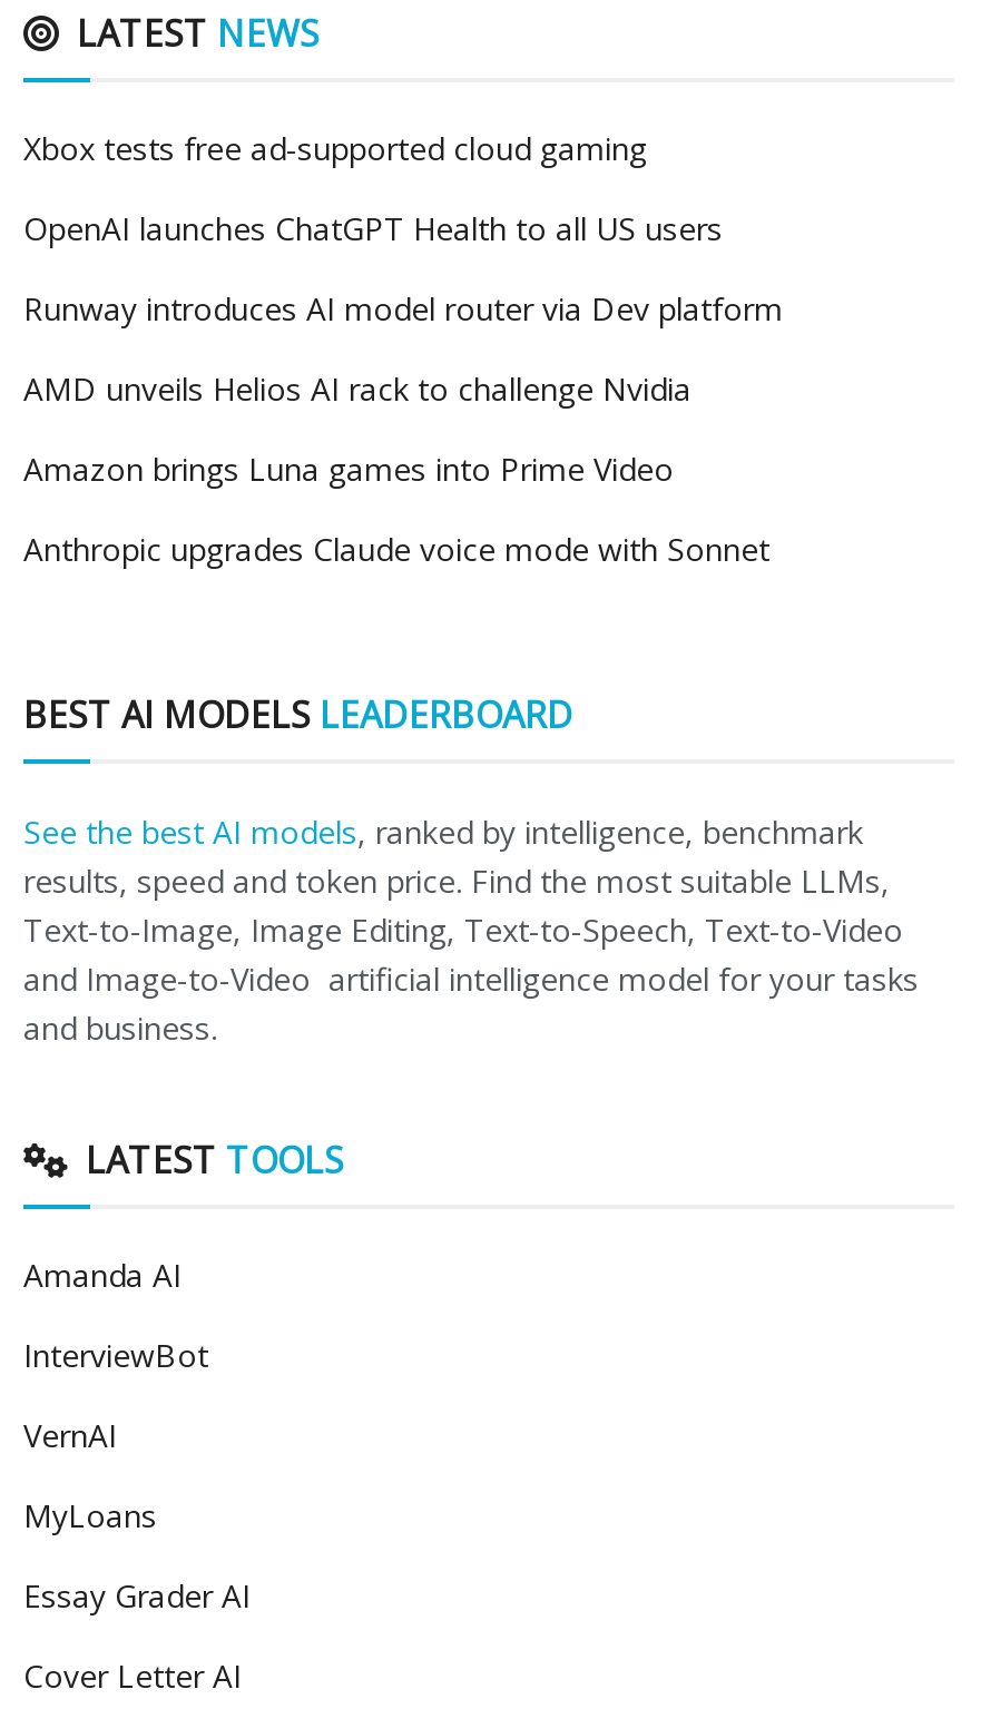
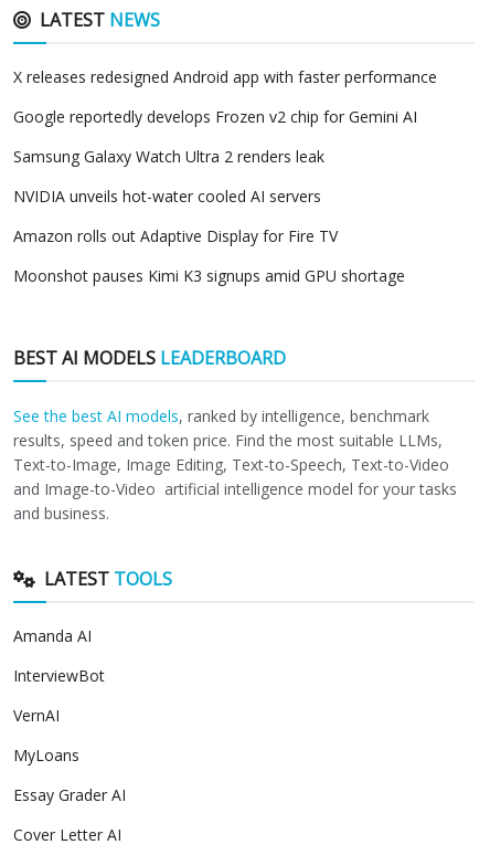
- Xbox tests free ad-supported cloud gaming
+ X releases redesigned Android app with faster performance

- OpenAI launches ChatGPT Health to all US users
+ Google reportedly develops Frozen v2 chip for Gemini AI

- Runway introduces AI model router via Dev platform
+ Samsung Galaxy Watch Ultra 2 renders leak

- AMD unveils Helios AI rack to challenge Nvidia
+ NVIDIA unveils hot-water cooled AI servers

- Amazon brings Luna games into Prime Video
+ Amazon rolls out Adaptive Display for Fire TV

- Anthropic upgrades Claude voice mode with Sonnet
+ Moonshot pauses Kimi K3 signups amid GPU shortage
